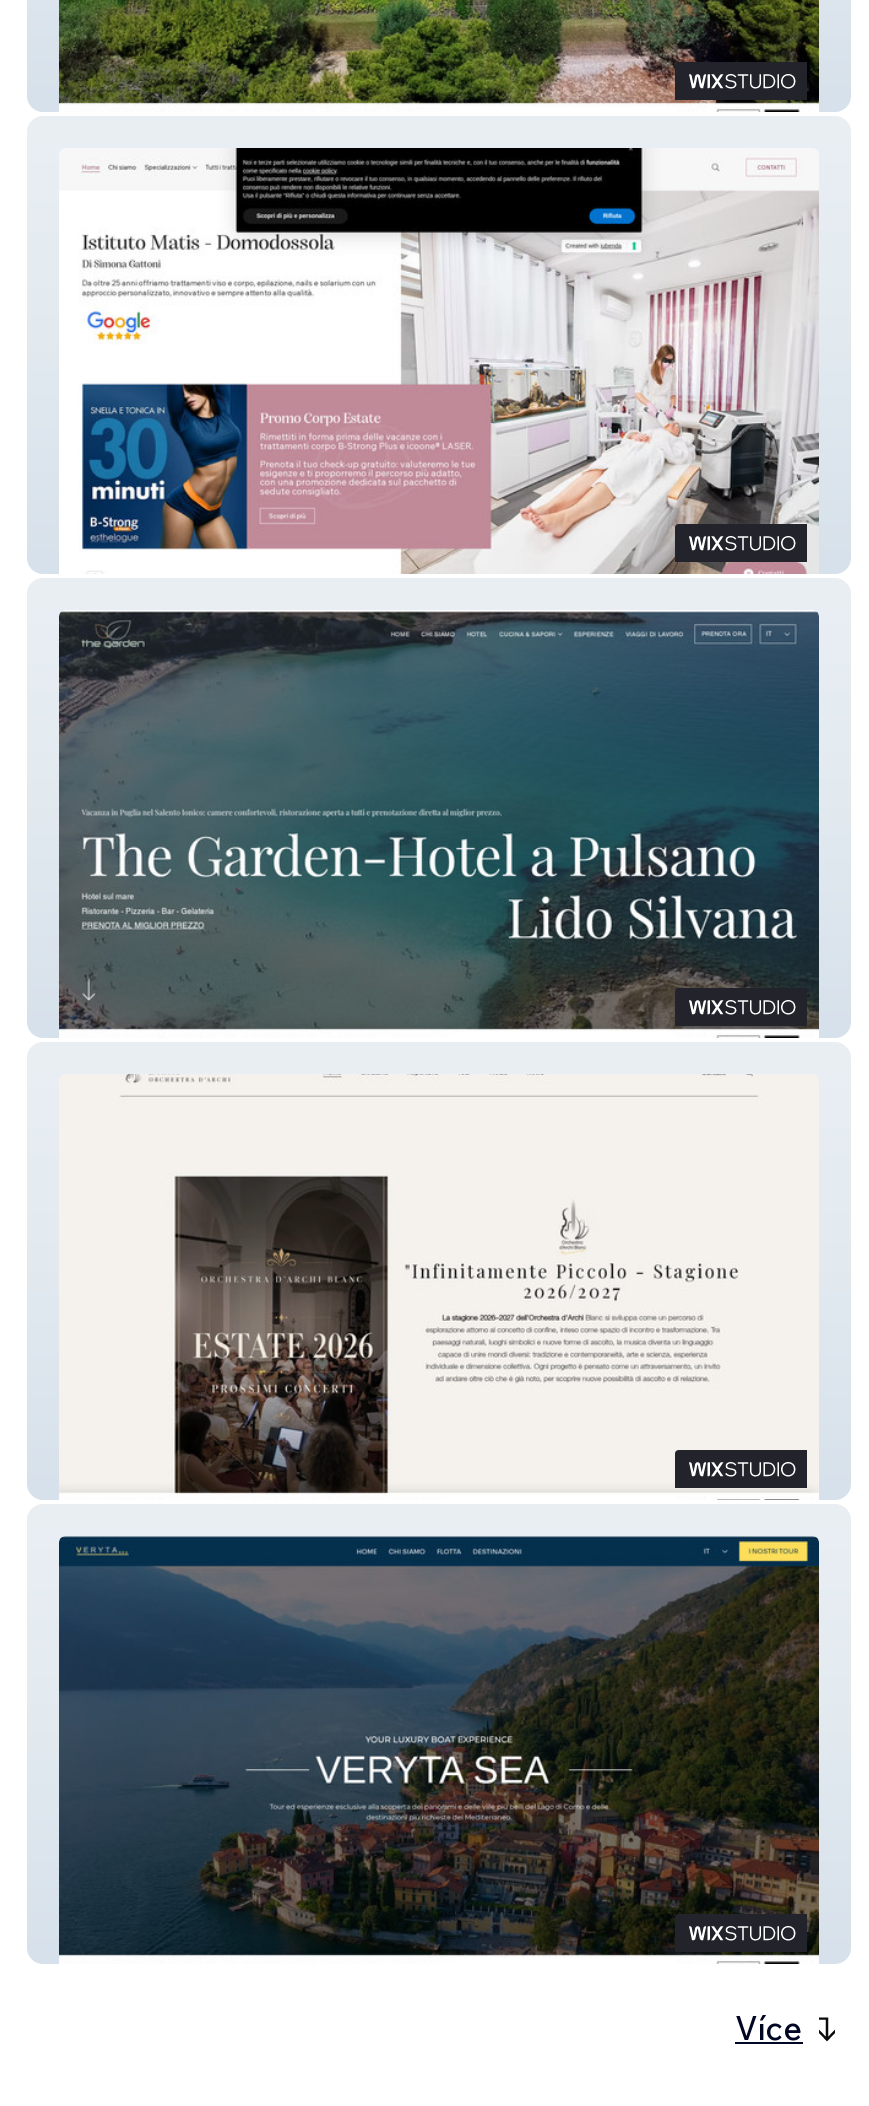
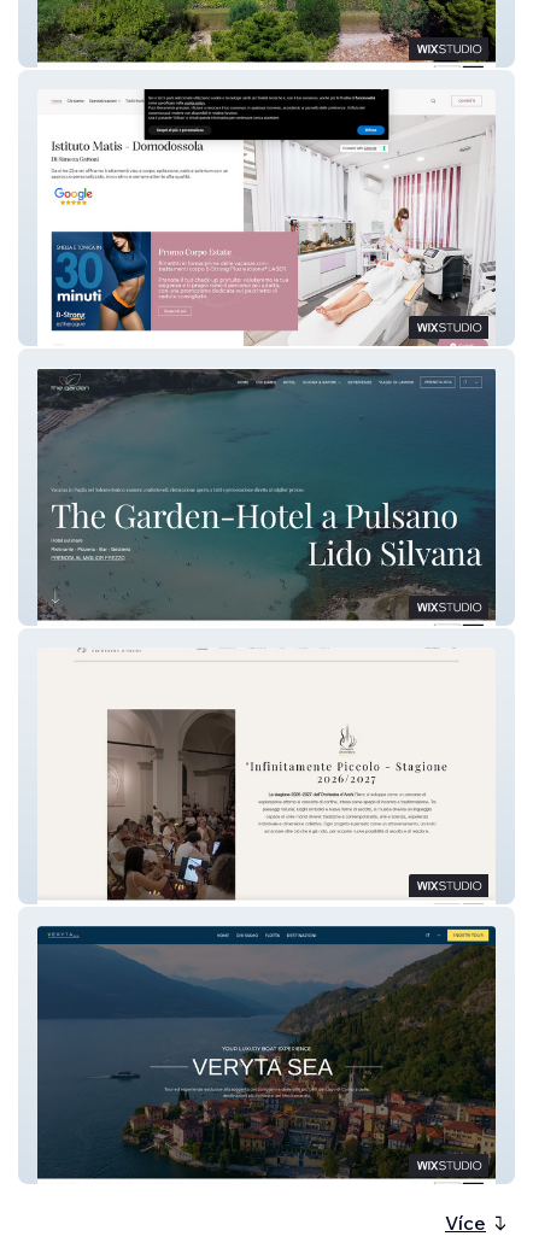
- [image]
+ [image]
